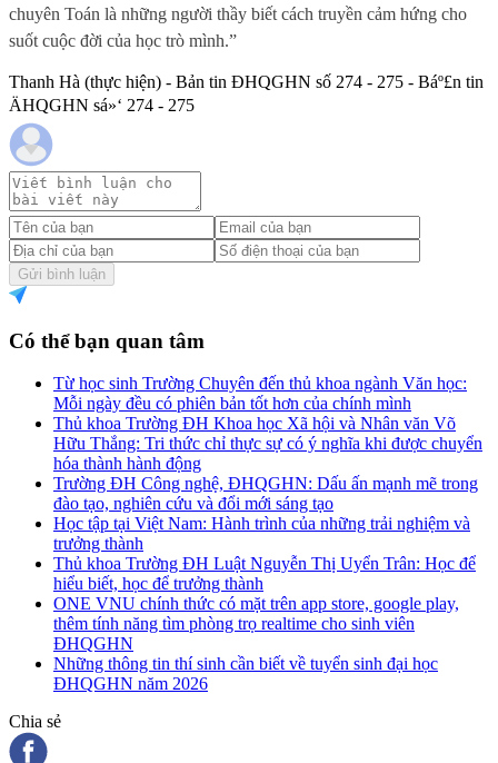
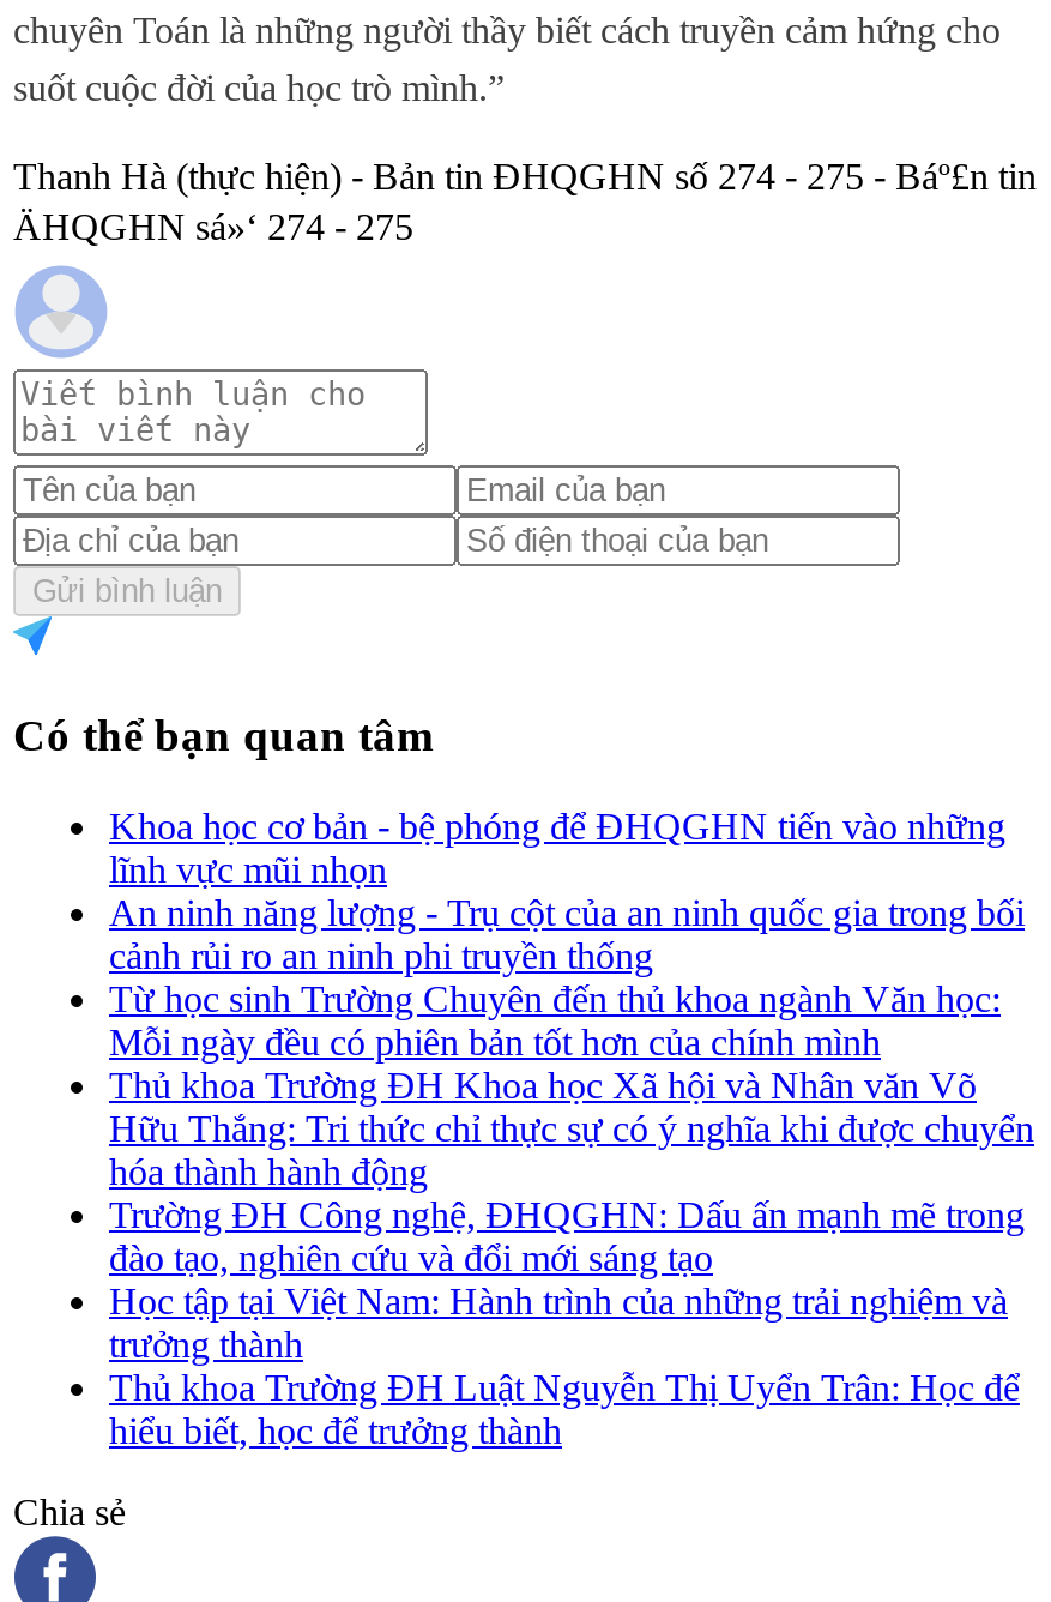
+ Khoa học cơ bản - bệ phóng để ĐHQGHN tiến vào những
+ lĩnh vực mũi nhọn
+ An ninh năng lượng - Trụ cột của an ninh quốc gia trong bối
+ cảnh rủi ro an ninh phi truyền thống

moved down: Từ học sinh Trường Chuyên đến thủ khoa ngành Văn học: | Mỗi ngày đều có phiên bản tốt hơn của chính mình | Thủ khoa Trường ĐH Khoa học Xã hội và Nhân văn Võ | ... | Thủ khoa Trường ĐH Luật Nguyễn Thị Uyển Trân: Học để | hiểu biết, học để trưởng thành

- ONE VNU chính thức có mặt trên app store, google play,
- thêm tính năng tìm phòng trọ realtime cho sinh viên
- ĐHQGHN
- Những thông tin thí sinh cần biết về tuyển sinh đại học
- ĐHQGHN năm 2026
